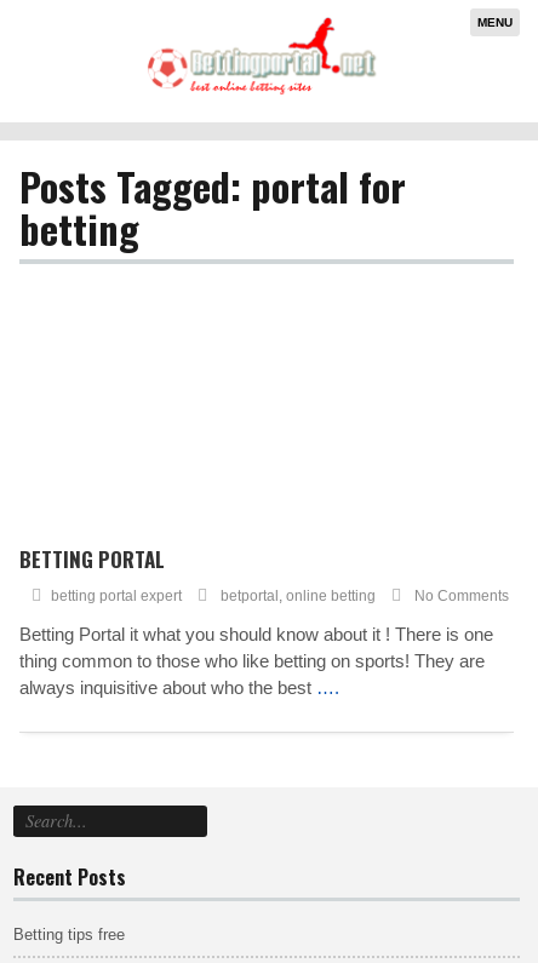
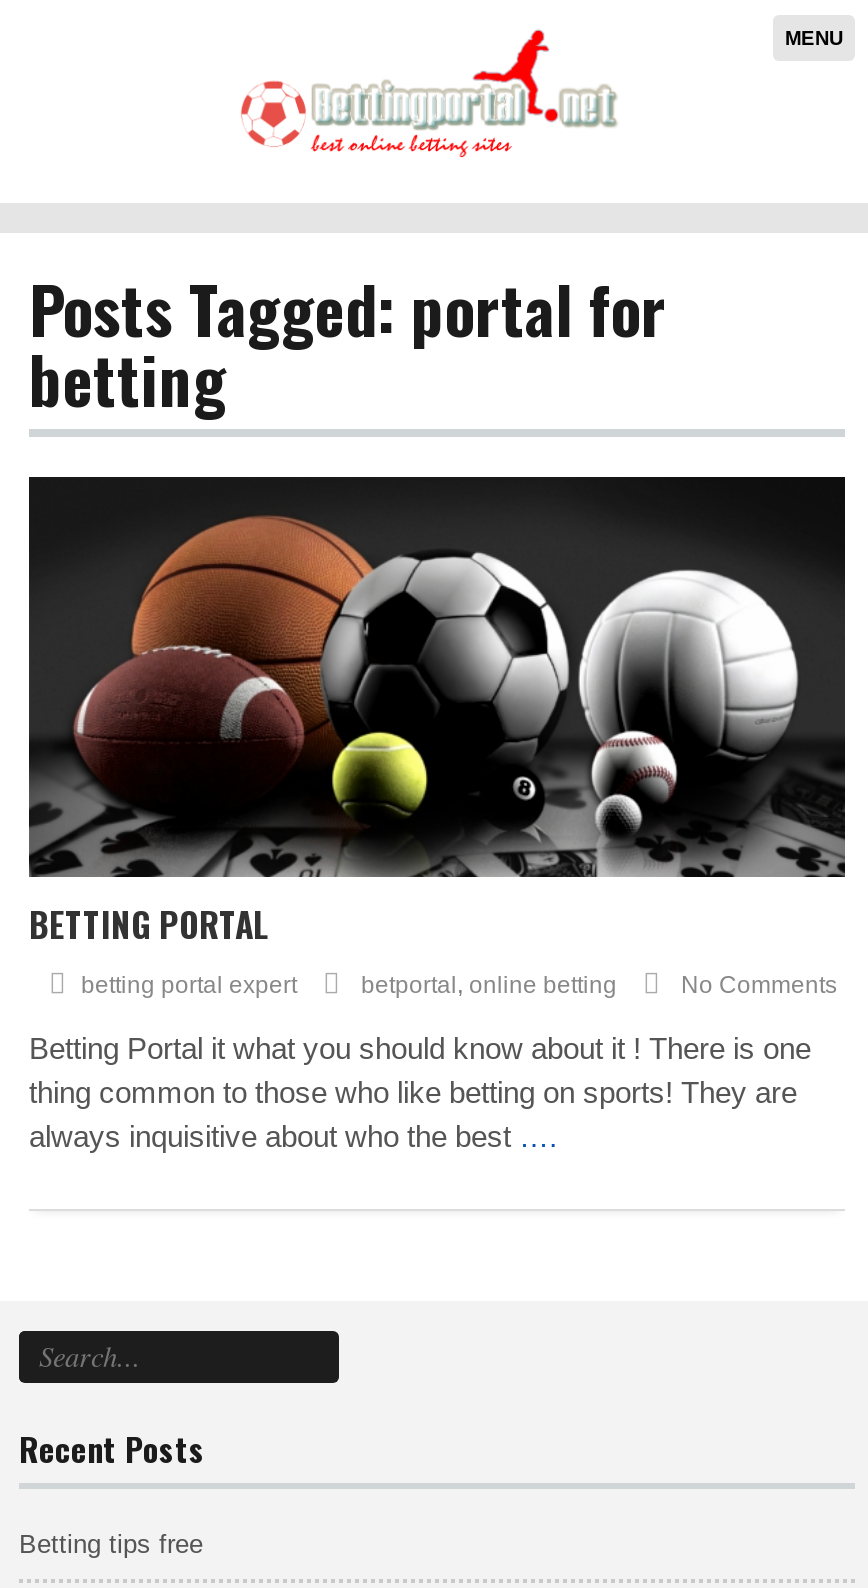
+ [image]
